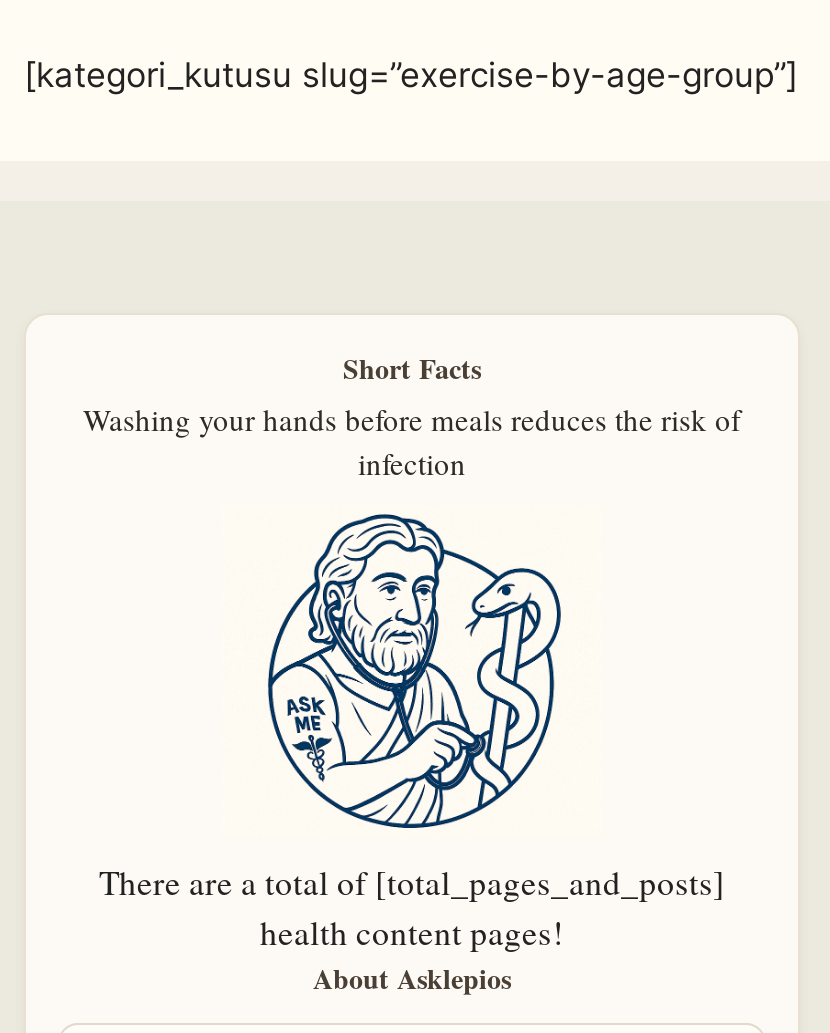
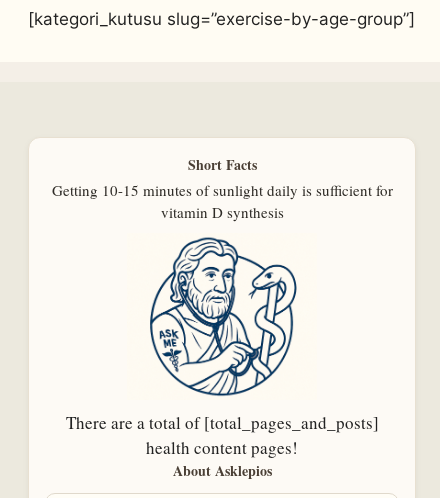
- Washing your hands before meals reduces the risk of
- infection
+ Getting 10-15 minutes of sunlight daily is sufficient for
+ vitamin D synthesis
